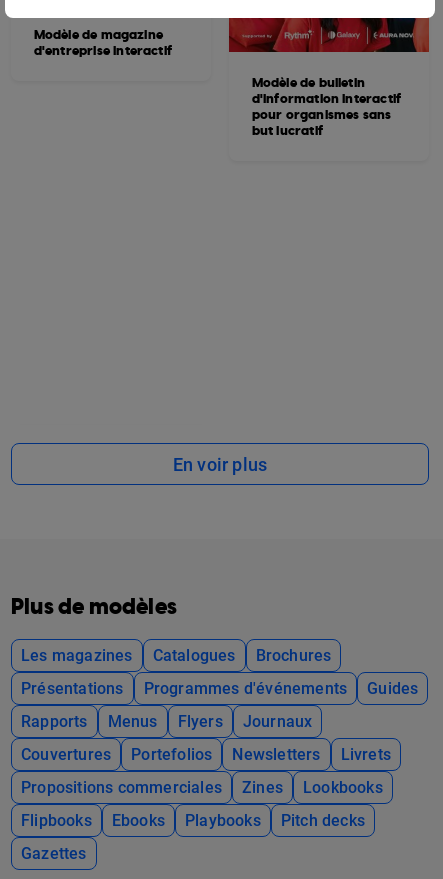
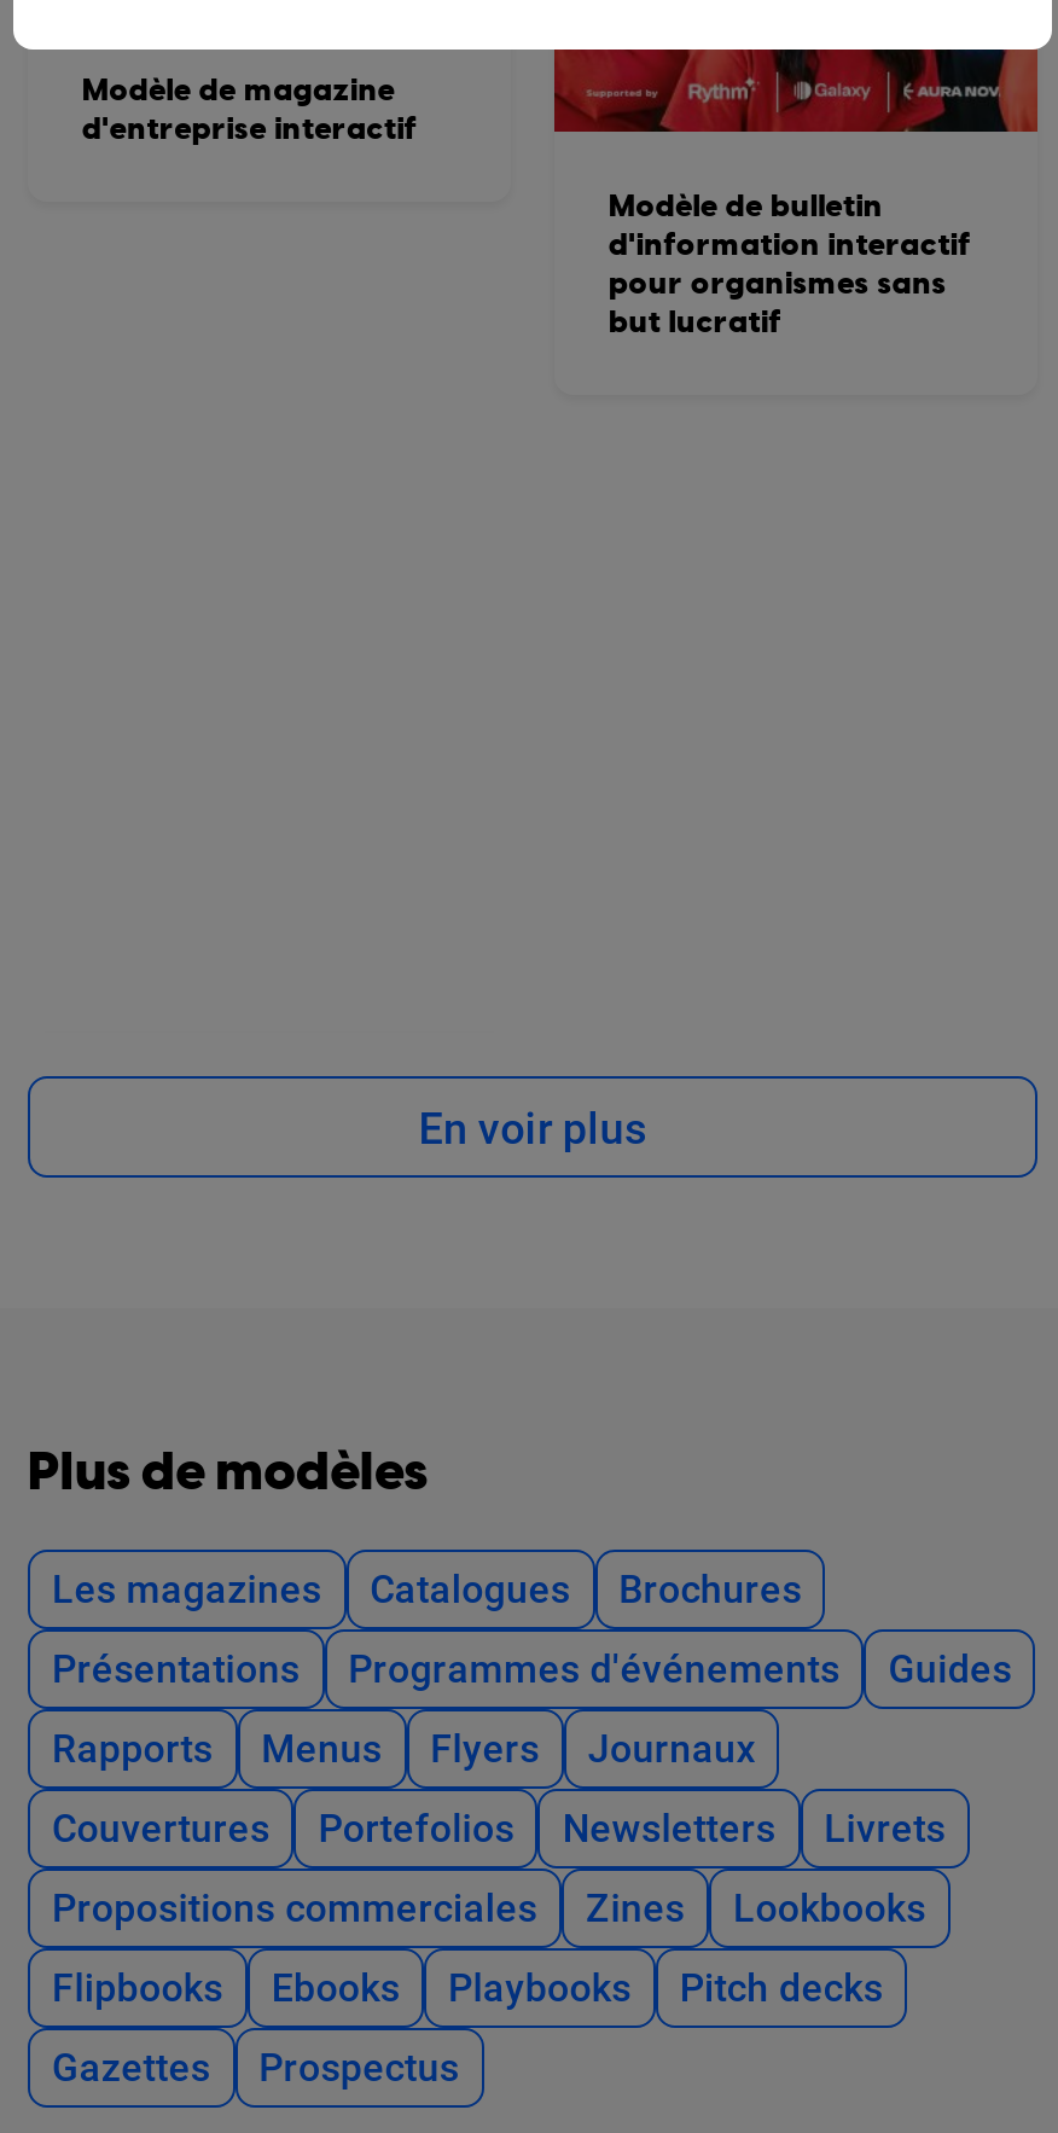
+ Prospectus
